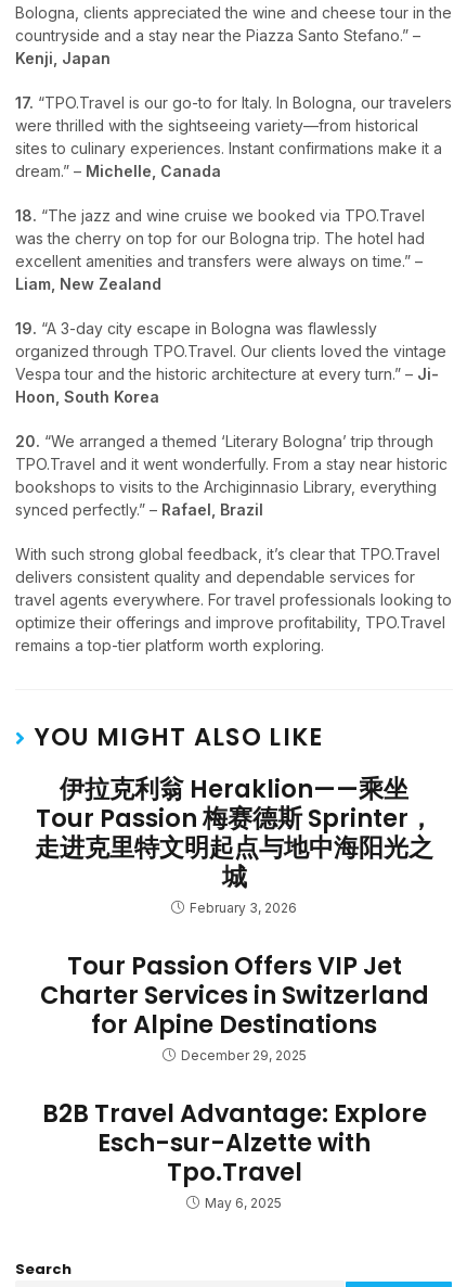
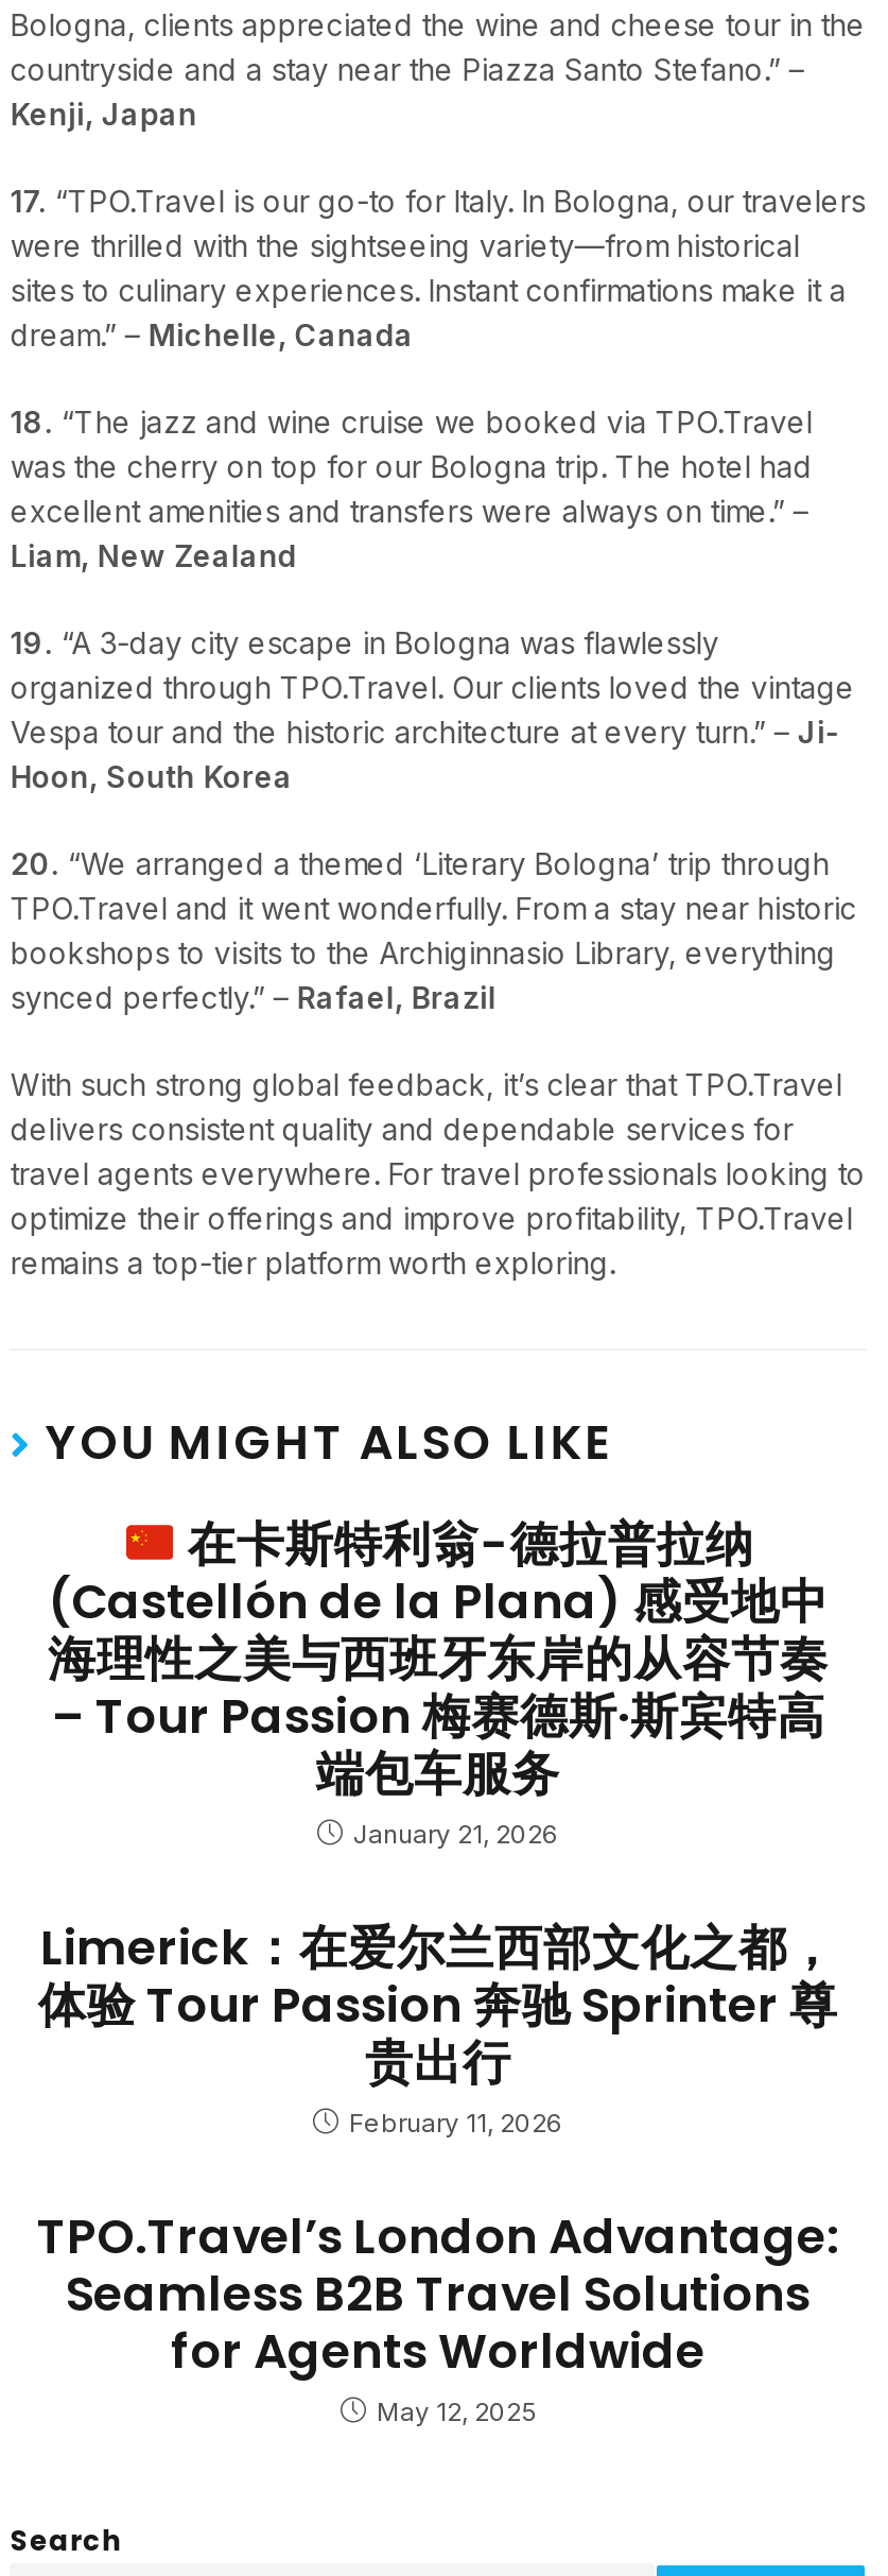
- 伊拉克利翁 Heraklion——乘坐
- Tour Passion 梅赛德斯 Sprinter，
- 走进克里特文明起点与地中海阳光之
- 城
- February 3, 2026
+ 在卡斯特利翁-德拉普拉纳
+ (Castellón de la Plana) 感受地中
+ 海理性之美与西班牙东岸的从容节奏
+ – Tour Passion 梅赛德斯·斯宾特高
+ 端包车服务
+ January 21, 2026

- Tour Passion Offers VIP Jet
- Charter Services in Switzerland
- for Alpine Destinations
- December 29, 2025
+ Limerick：在爱尔兰西部文化之都，
+ 体验 Tour Passion 奔驰 Sprinter 尊
+ 贵出行
+ February 11, 2026

- B2B Travel Advantage: Explore
- Esch-sur-Alzette with
- Tpo.Travel
- May 6, 2025
+ TPO.Travel’s London Advantage:
+ Seamless B2B Travel Solutions
+ for Agents Worldwide
+ May 12, 2025
